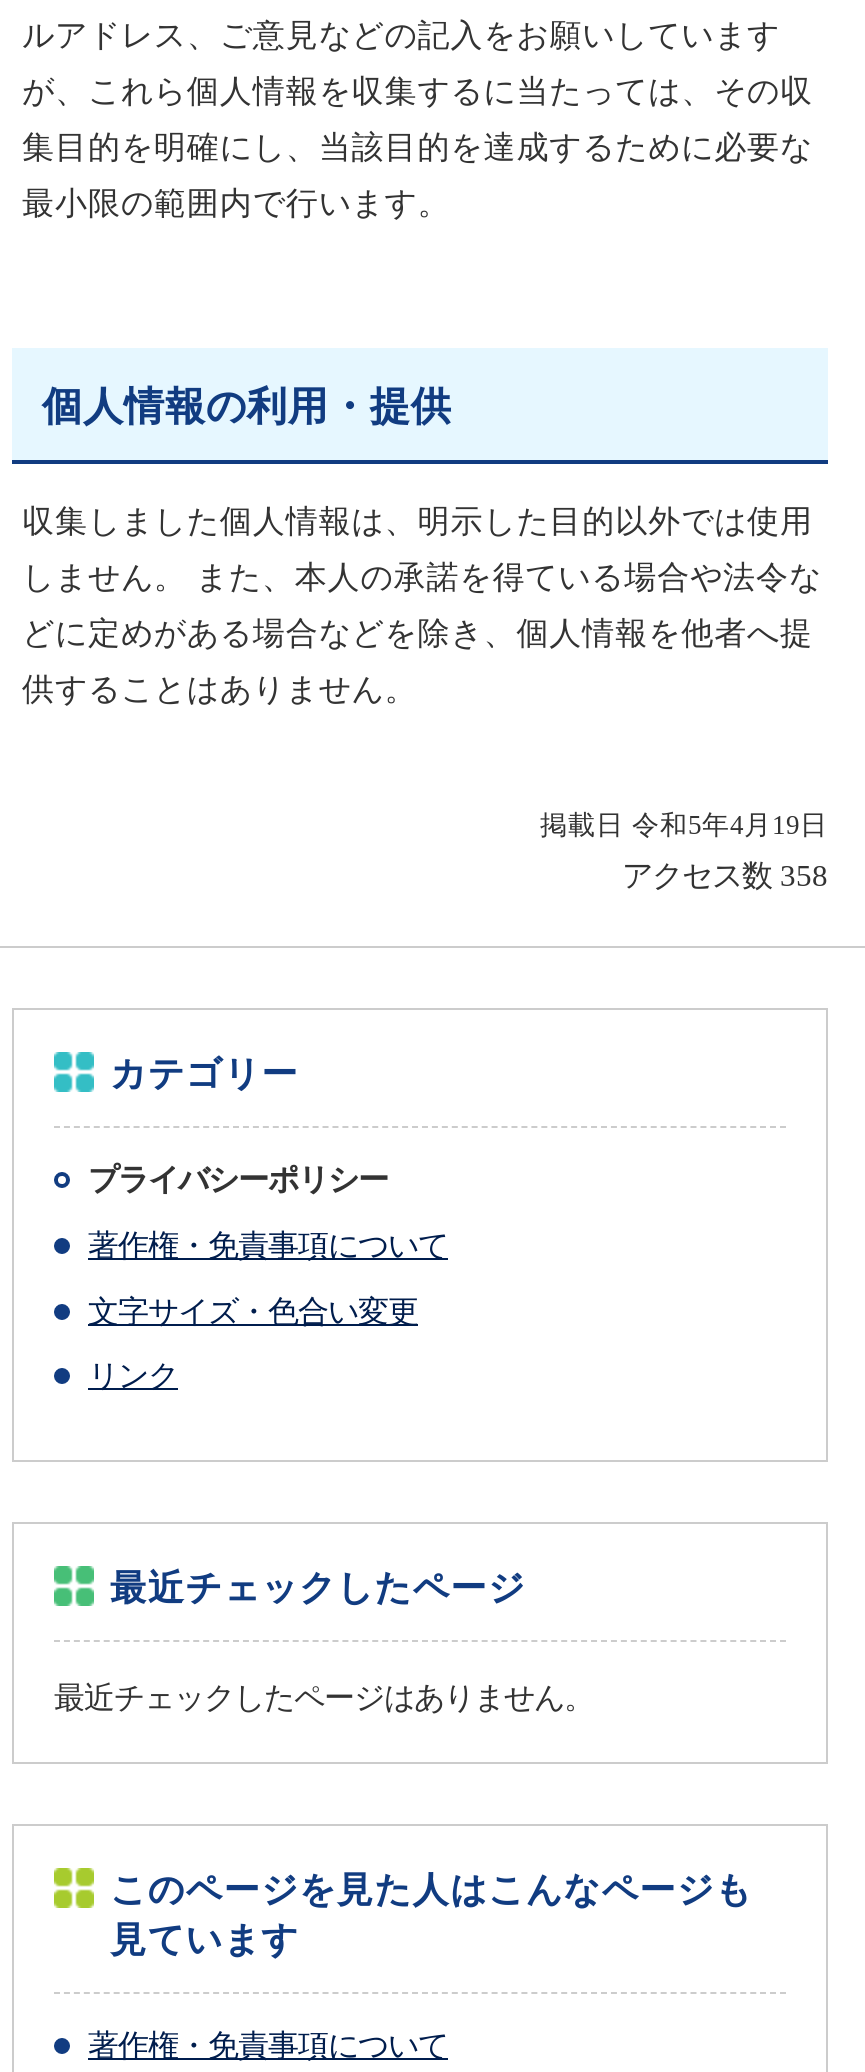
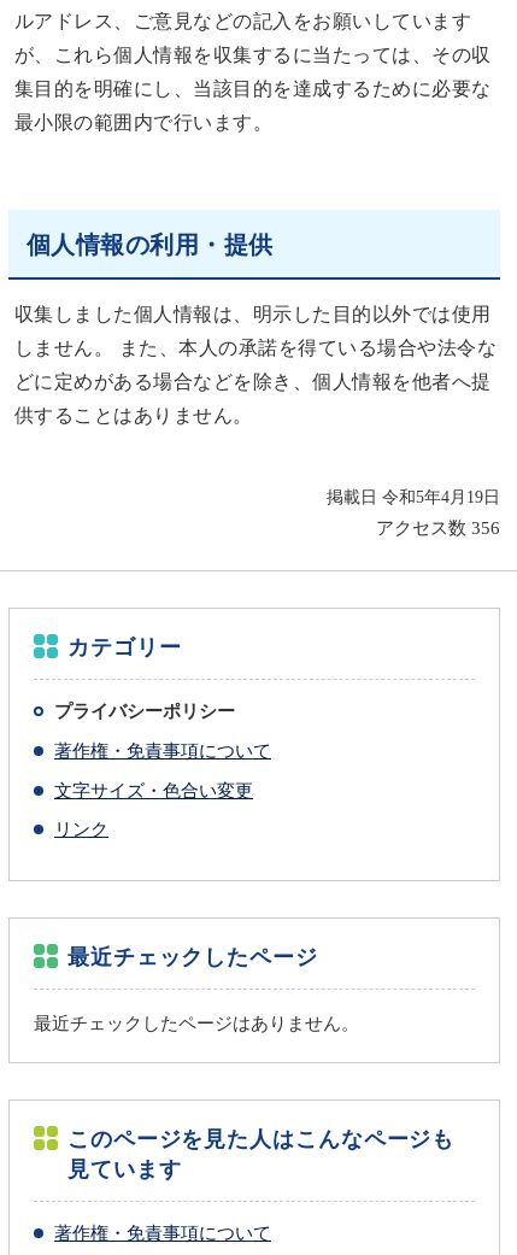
- アクセス数358
+ アクセス数356
